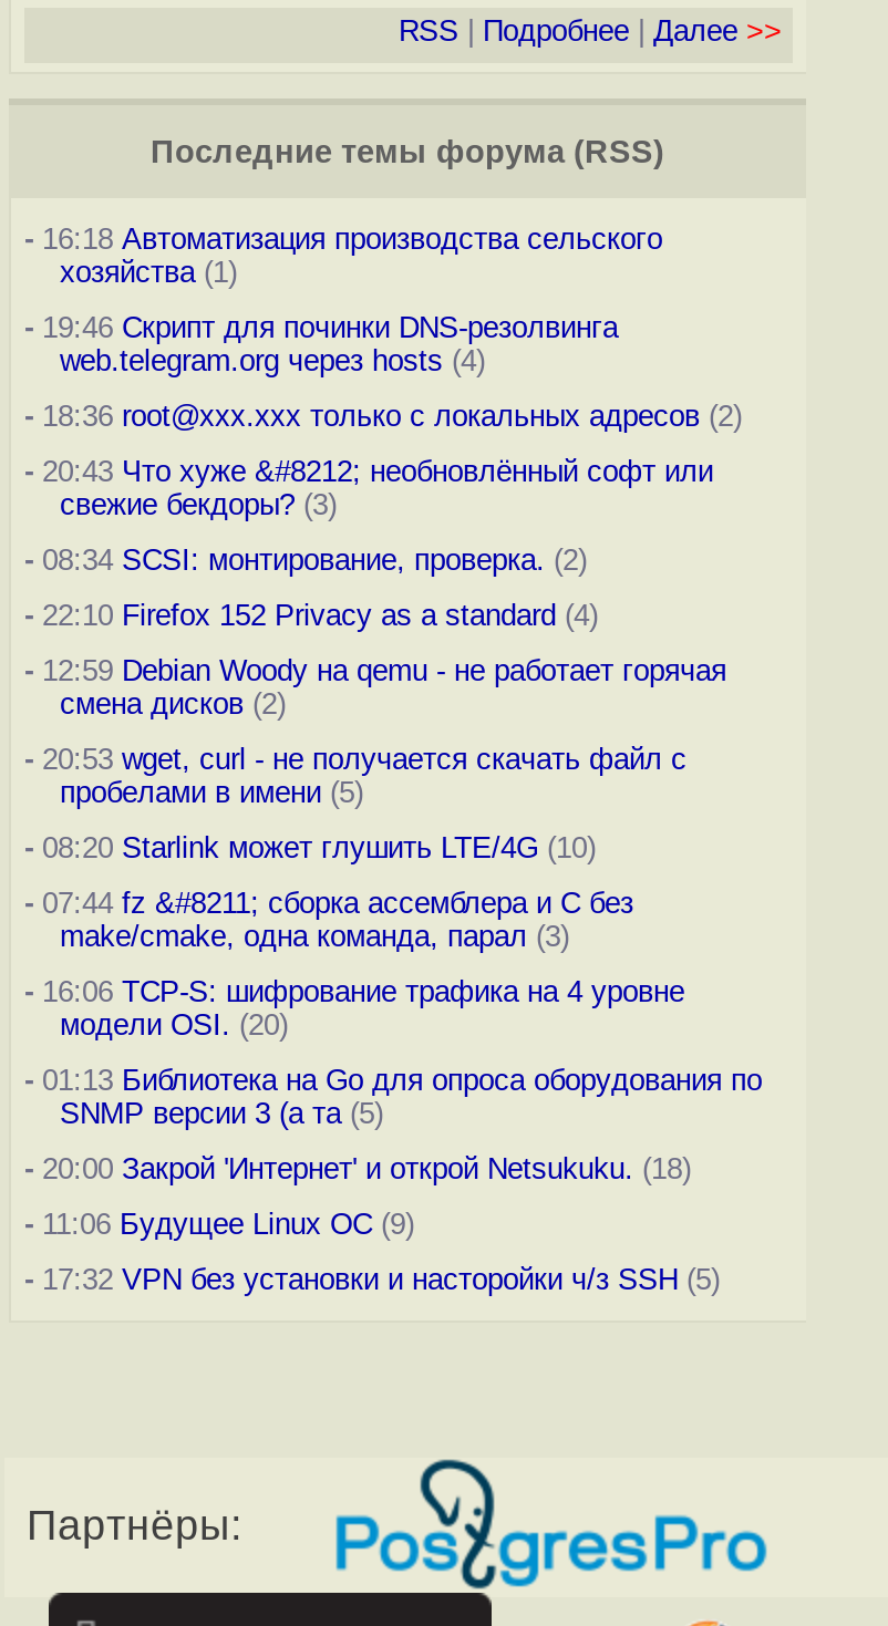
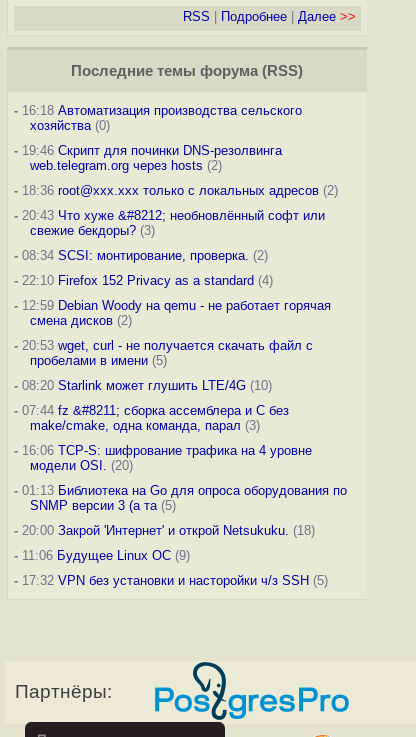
- хозяйства (1)
+ хозяйства (0)

- web.telegram.org через hosts (4)
+ web.telegram.org через hosts (2)
